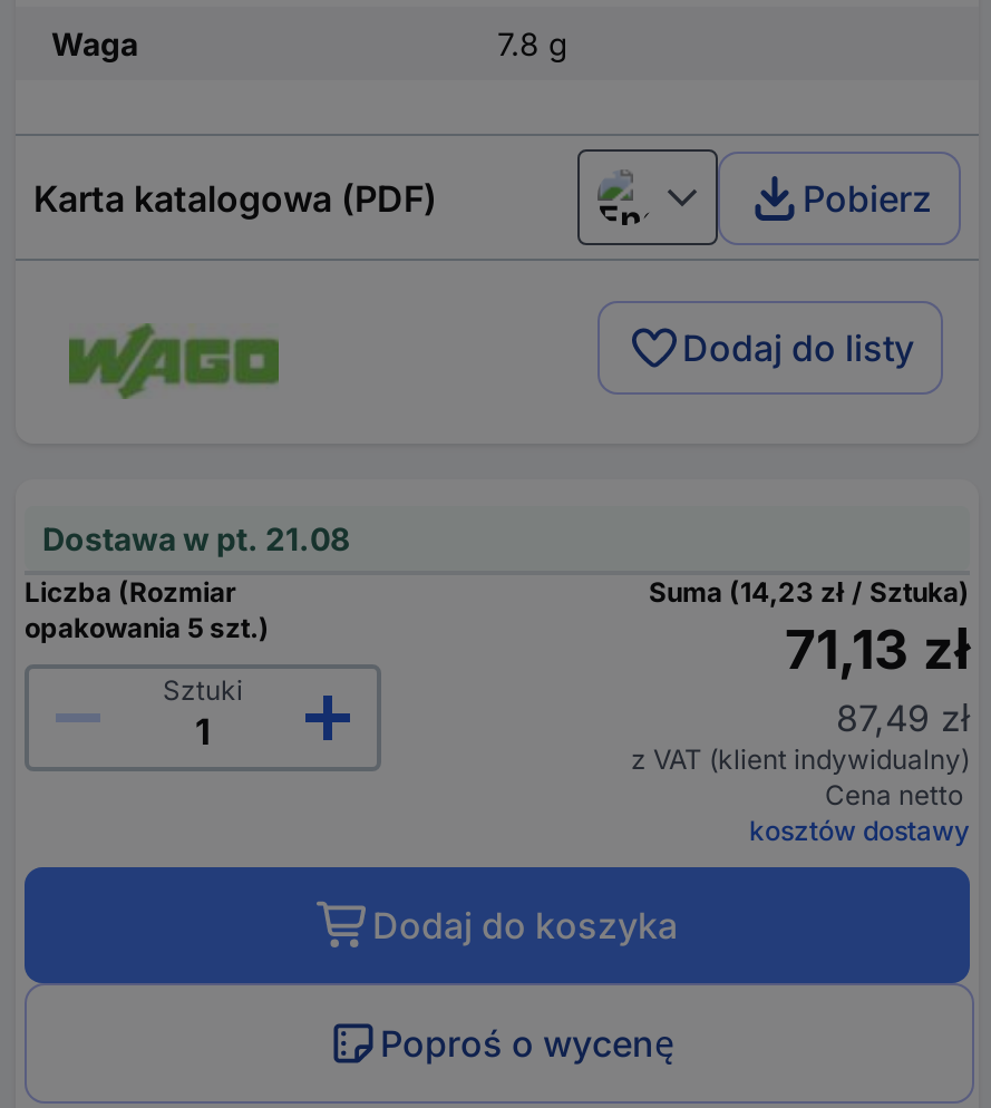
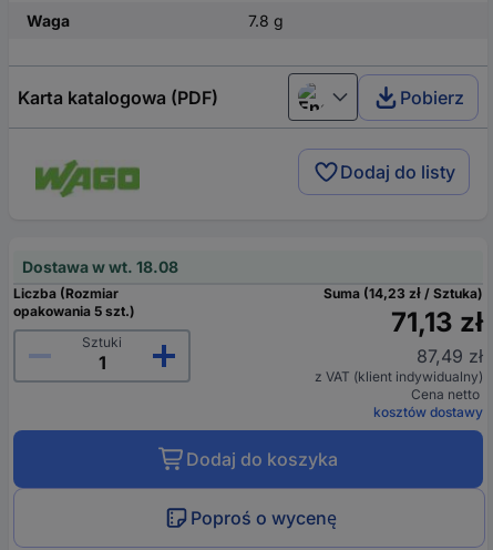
- Dostawa w pt. 21.08
+ Dostawa w wt. 18.08
